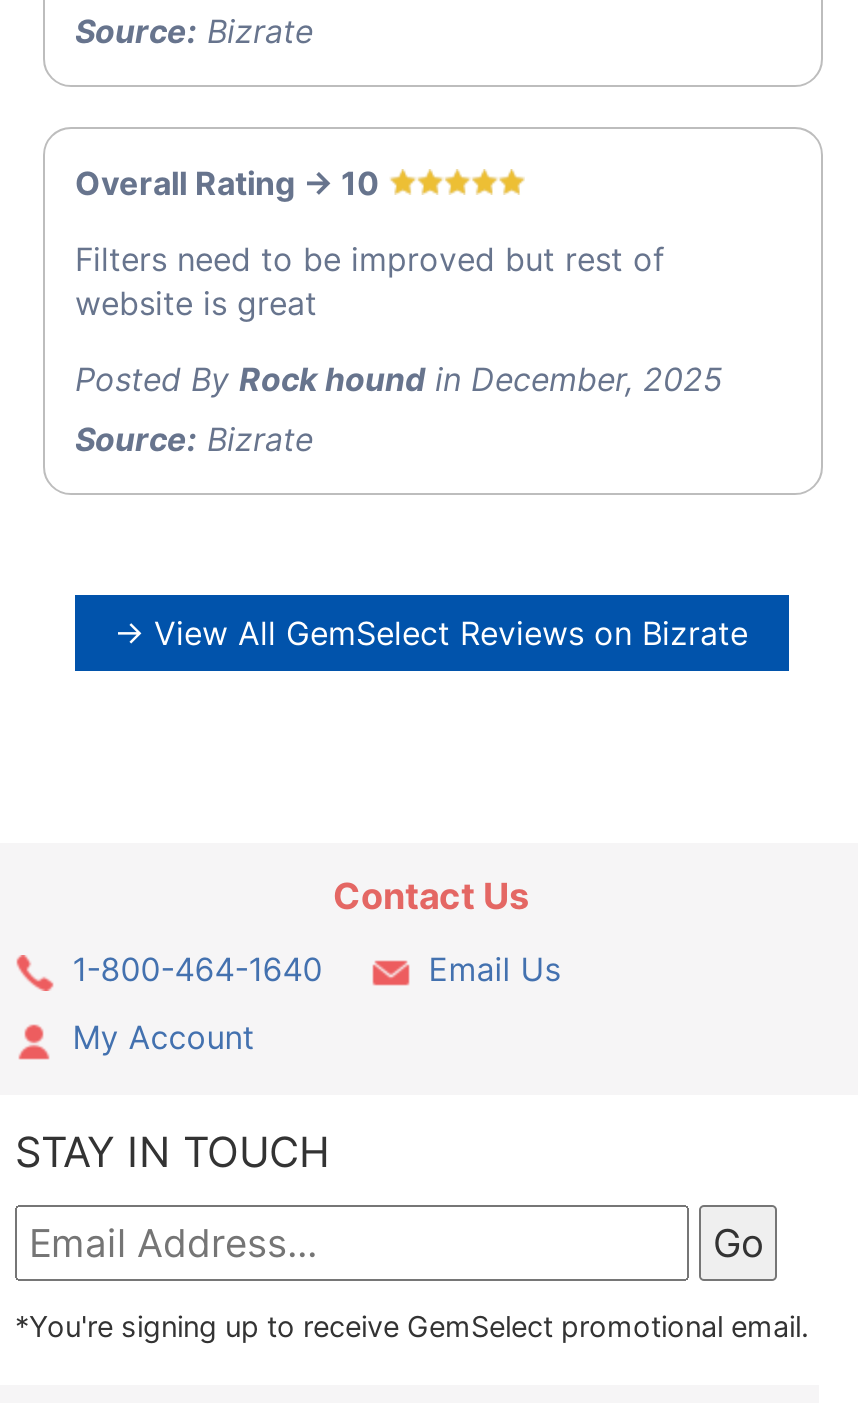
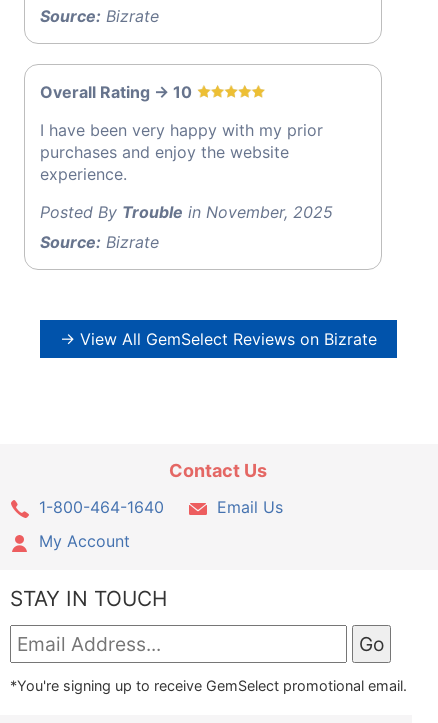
- Filters need to be improved but rest of
- website is great
+ I have been very happy with my prior
+ purchases and enjoy the website
+ experience.

- Posted By Rock hound in December, 2025
+ Posted By Trouble in November, 2025
